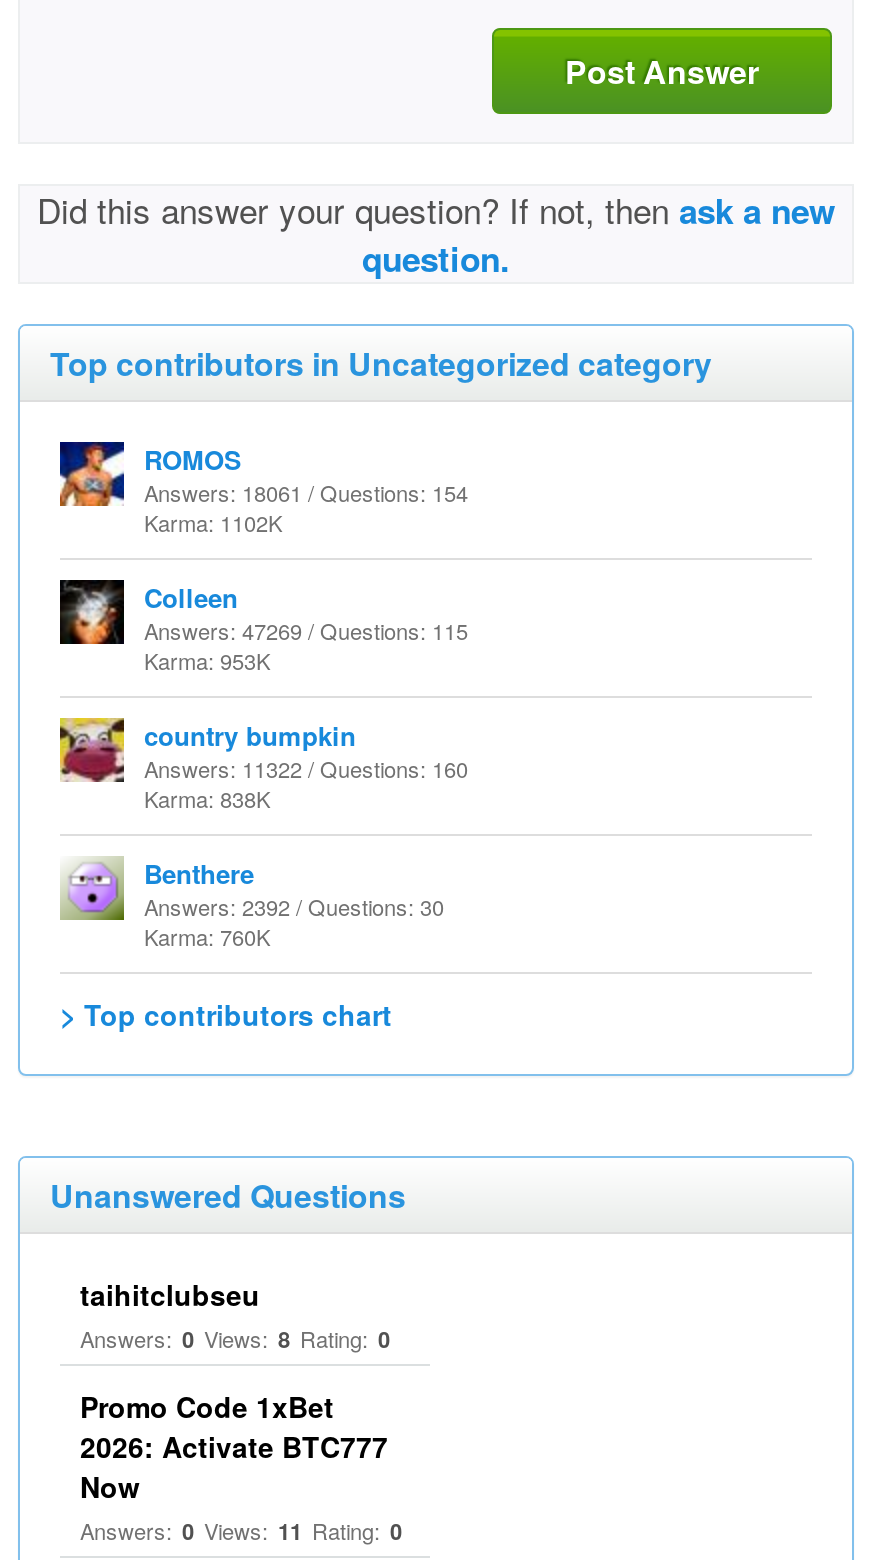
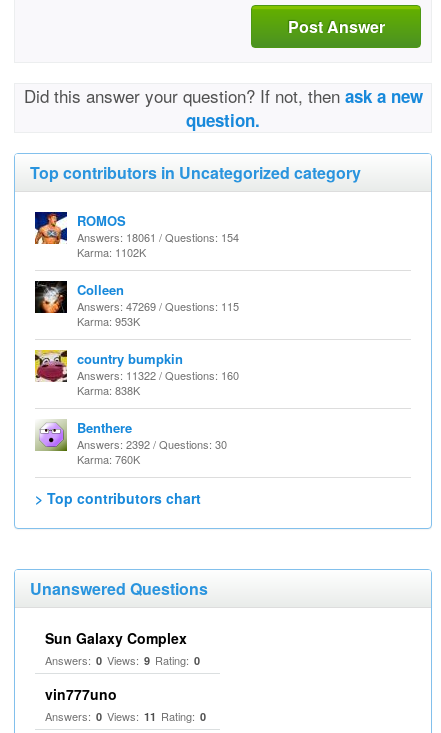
- taihitclubseu
- Answers: 0 Views: 8 Rating: 0
+ Sun Galaxy Complex
+ Answers: 0 Views: 9 Rating: 0

- Promo Code 1xBet
- 2026: Activate BTC777
- Now
+ vin777uno
